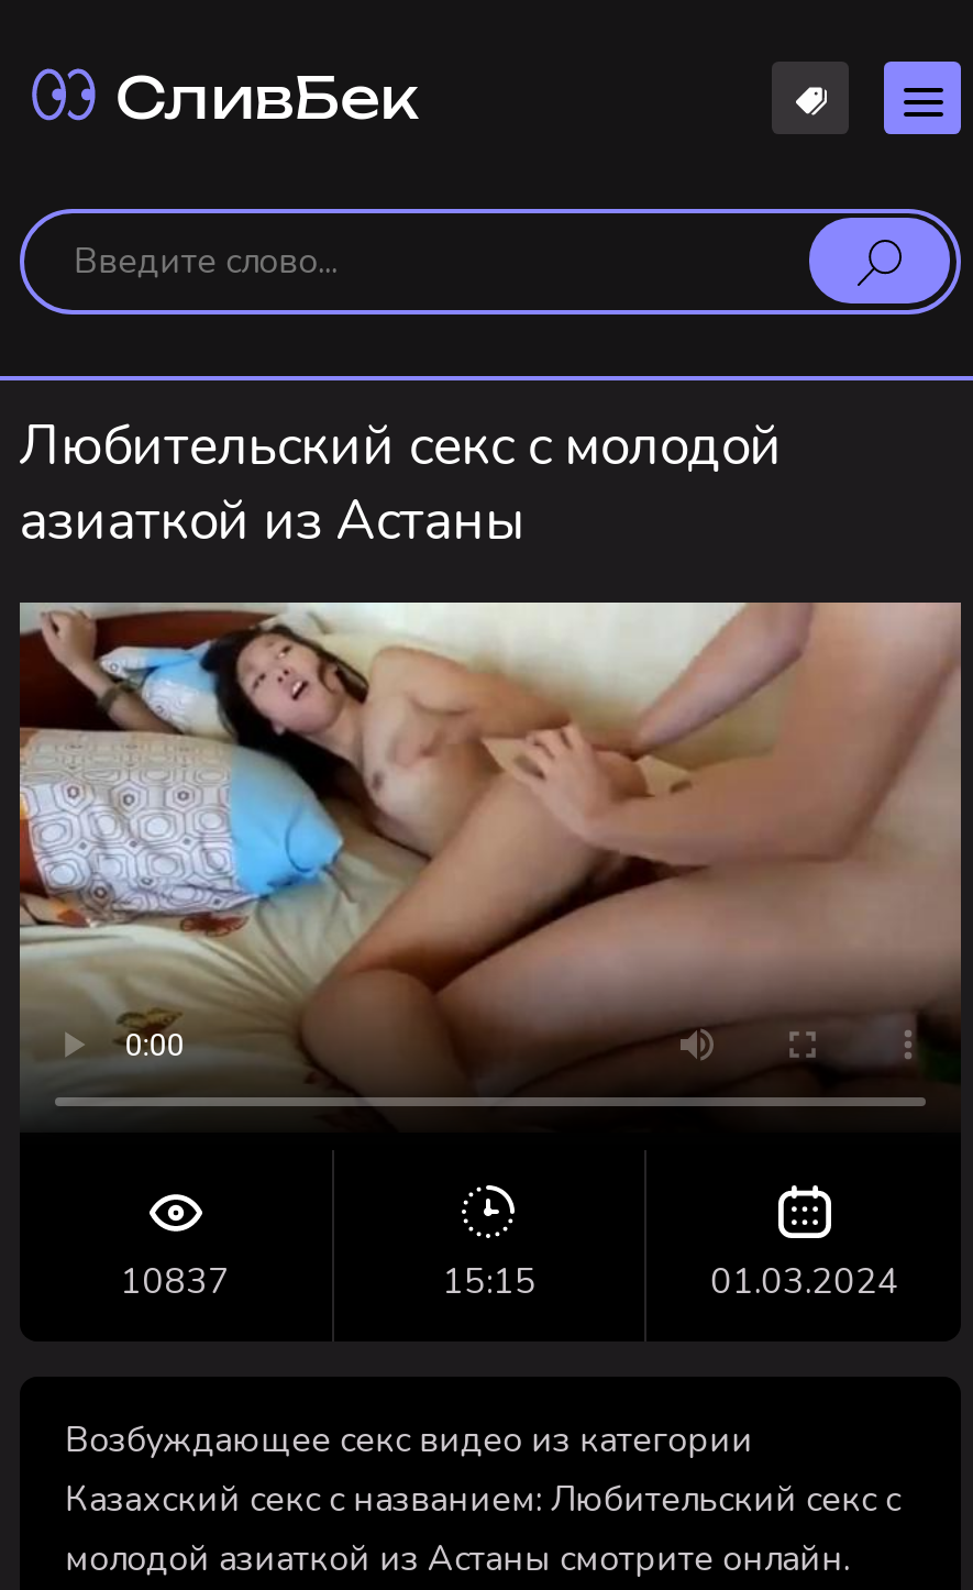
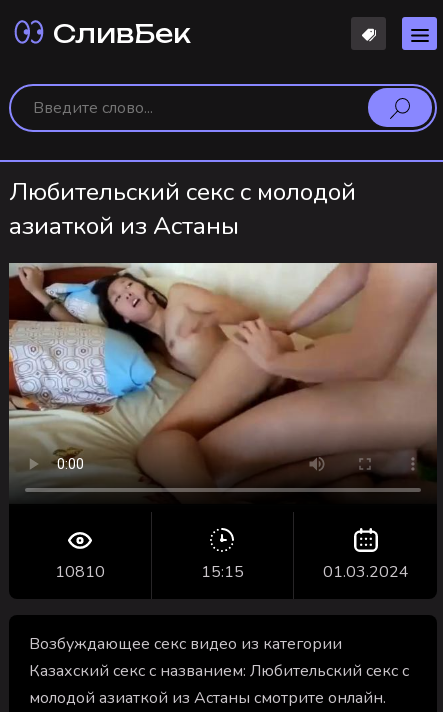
- 10837
+ 10810
